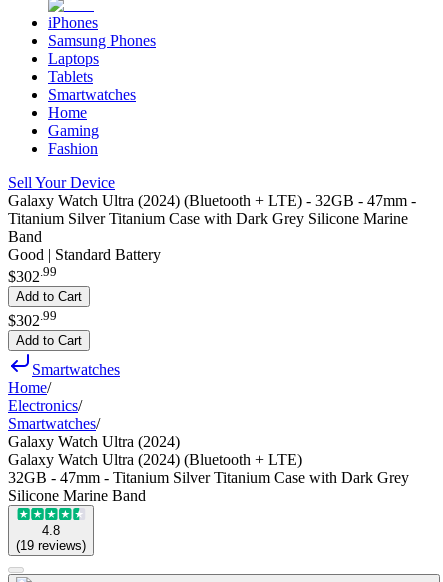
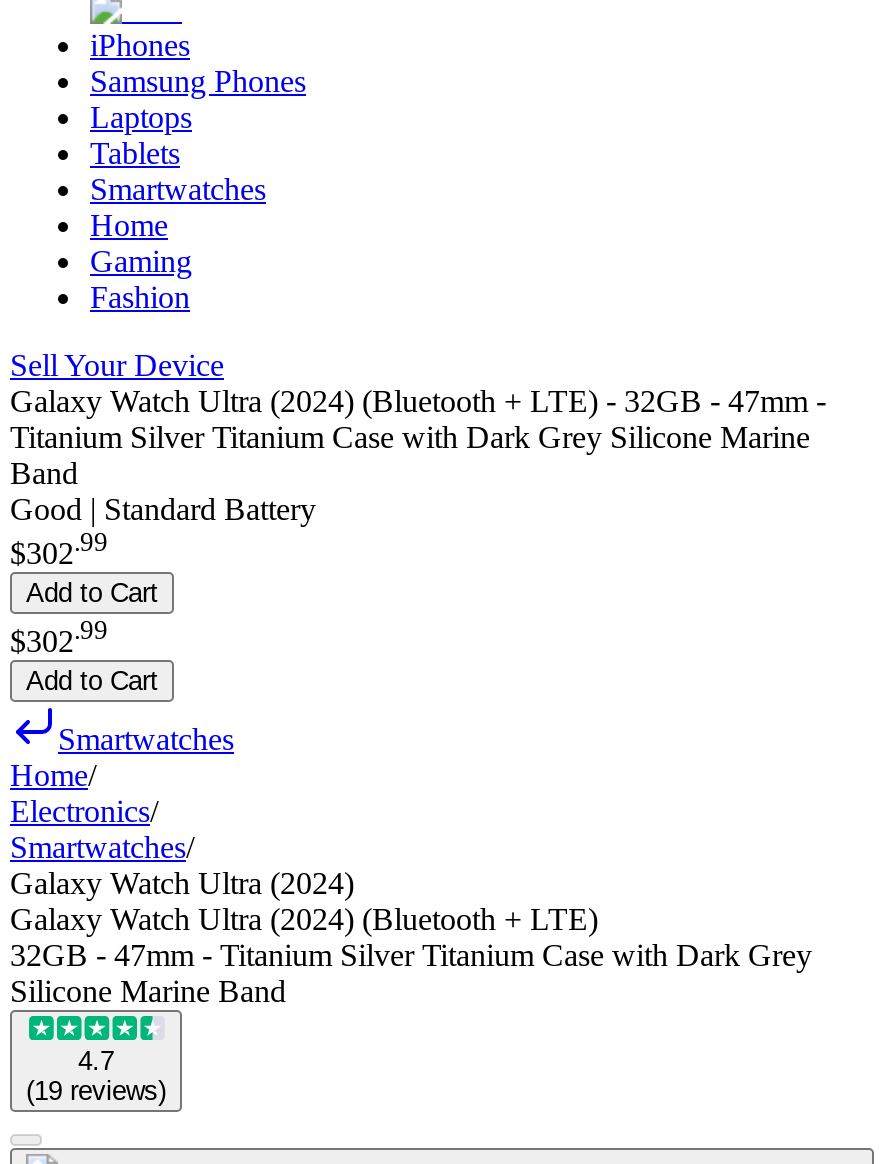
- 4.8
+ 4.7
